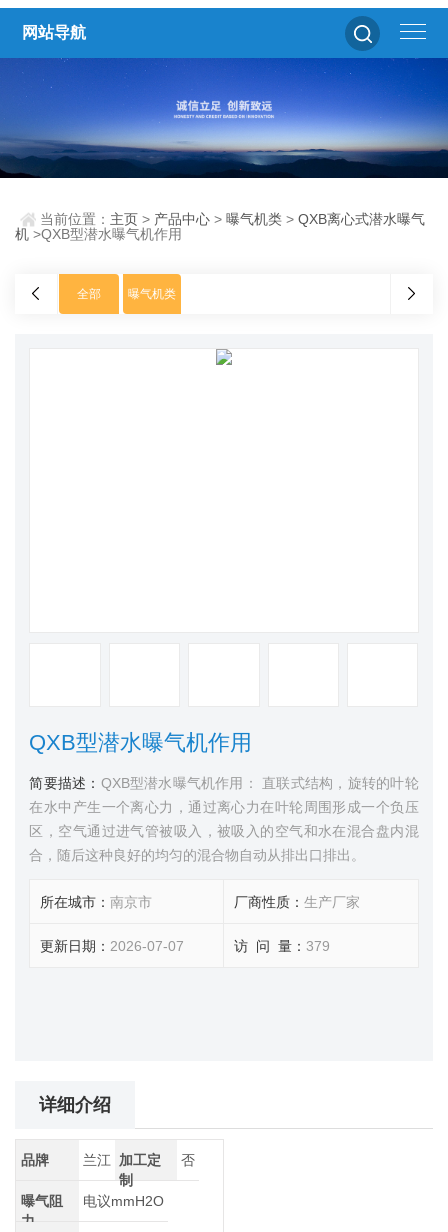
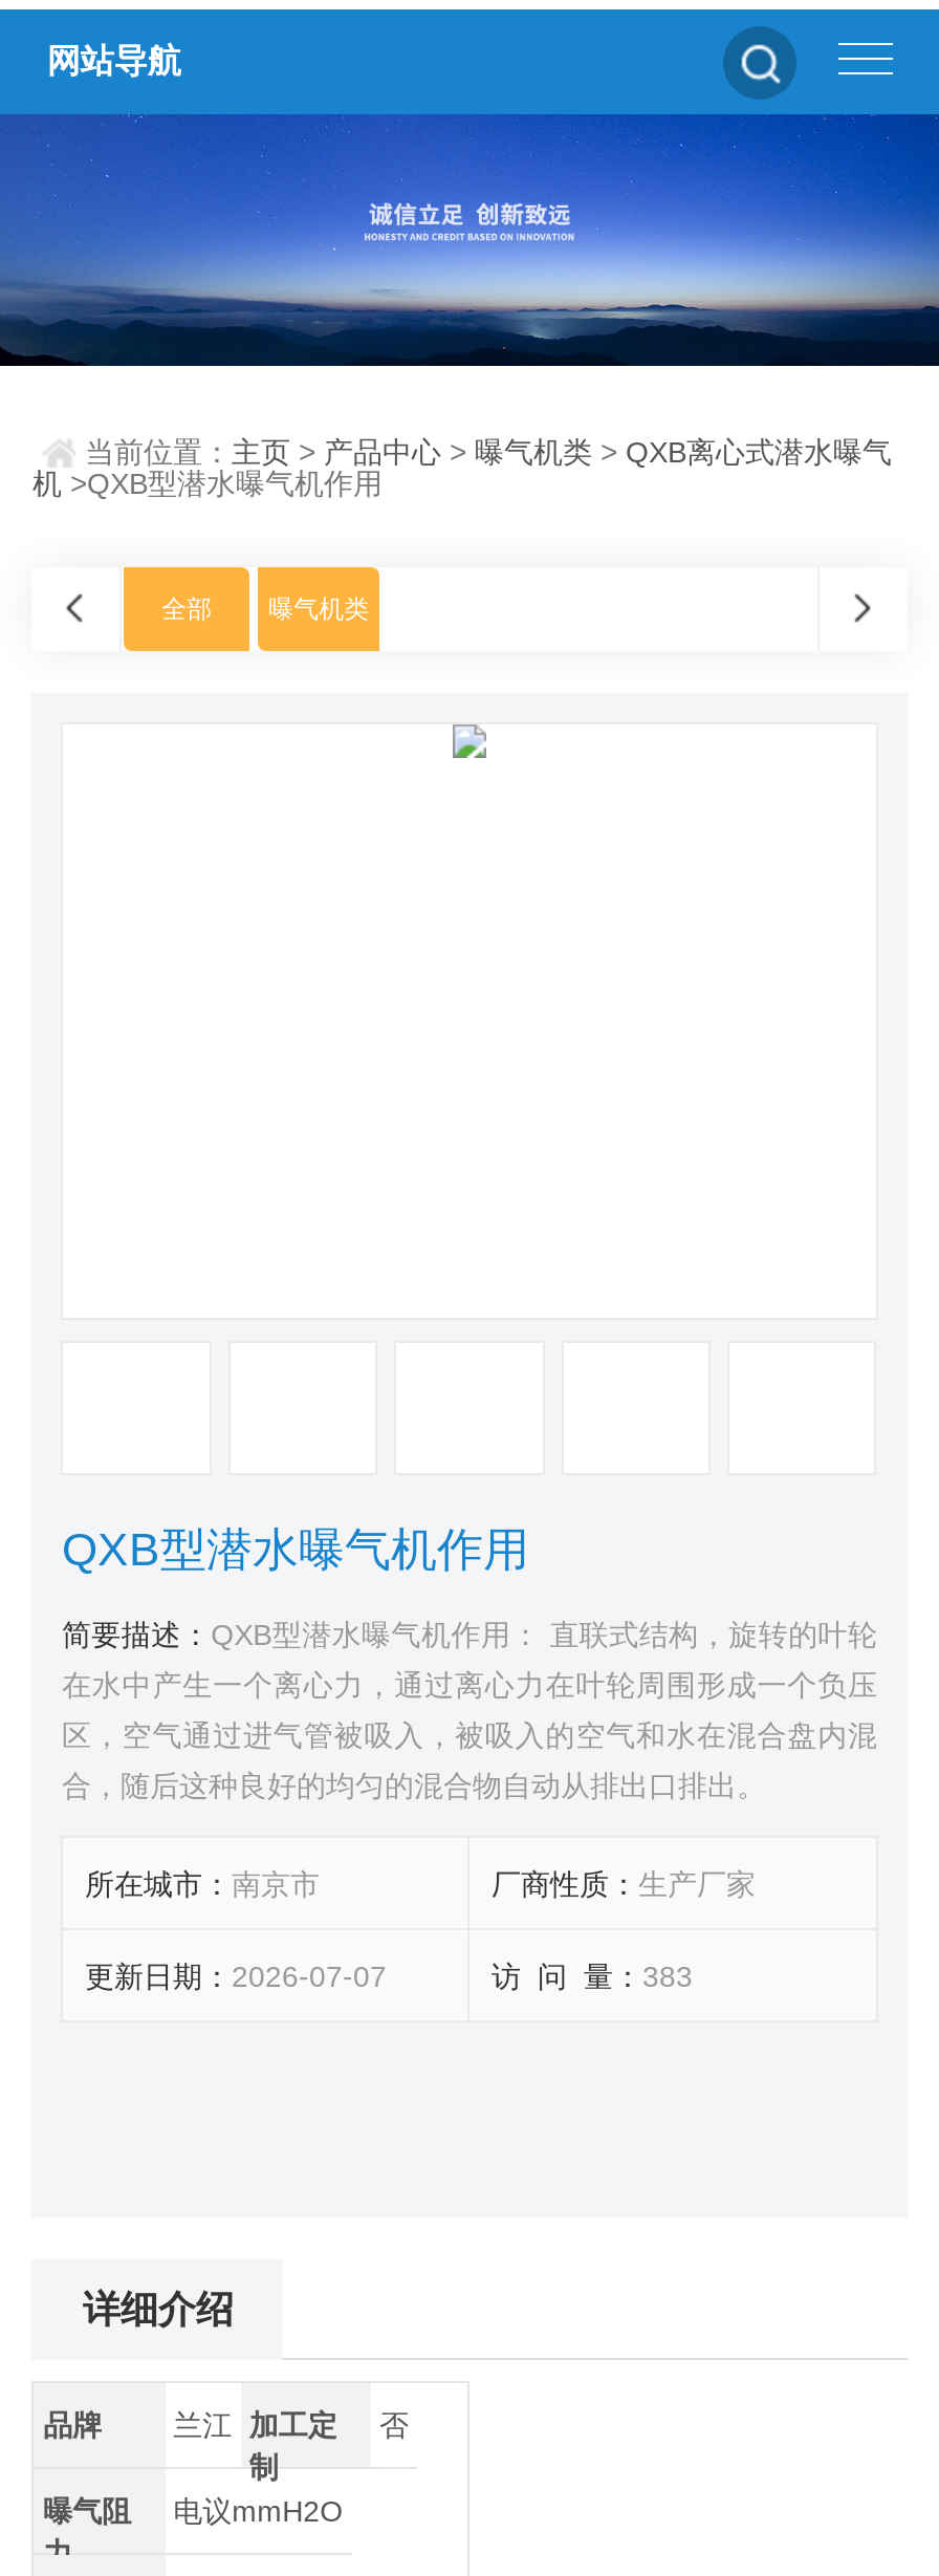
- 访 问 量：379
+ 访 问 量：383
